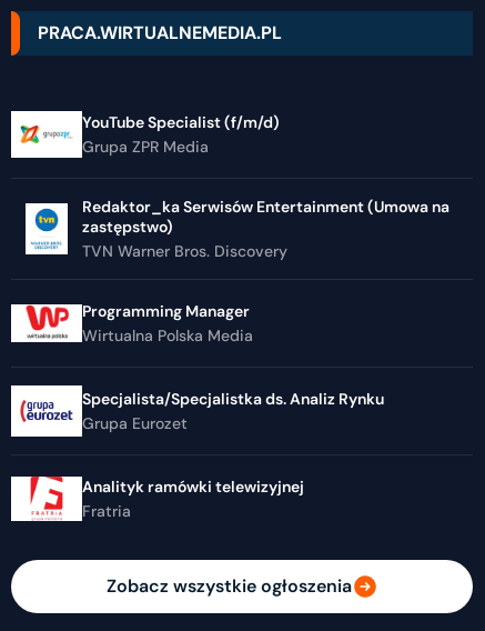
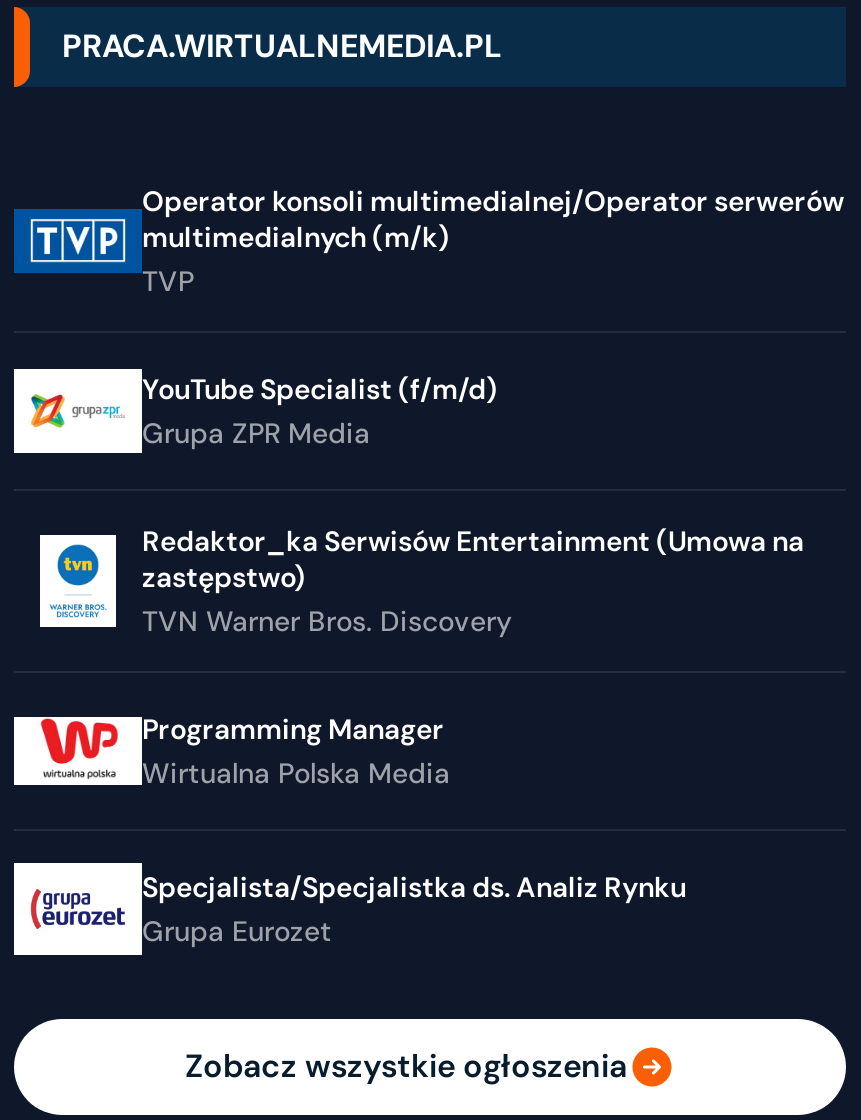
+ [image]
+ Operator konsoli multimedialnej/Operator serwerów
+ multimedialnych (m/k)
+ TVP

moved down: YouTube Specialist (f/m/d) | Grupa ZPR Media | Redaktor_ka Serwisów Entertainment (Umowa na | ... | Specjalista/Specjalistka ds. Analiz Rynku | Grupa Eurozet

- [image]
- Analityk ramówki telewizyjnej
- Fratria
